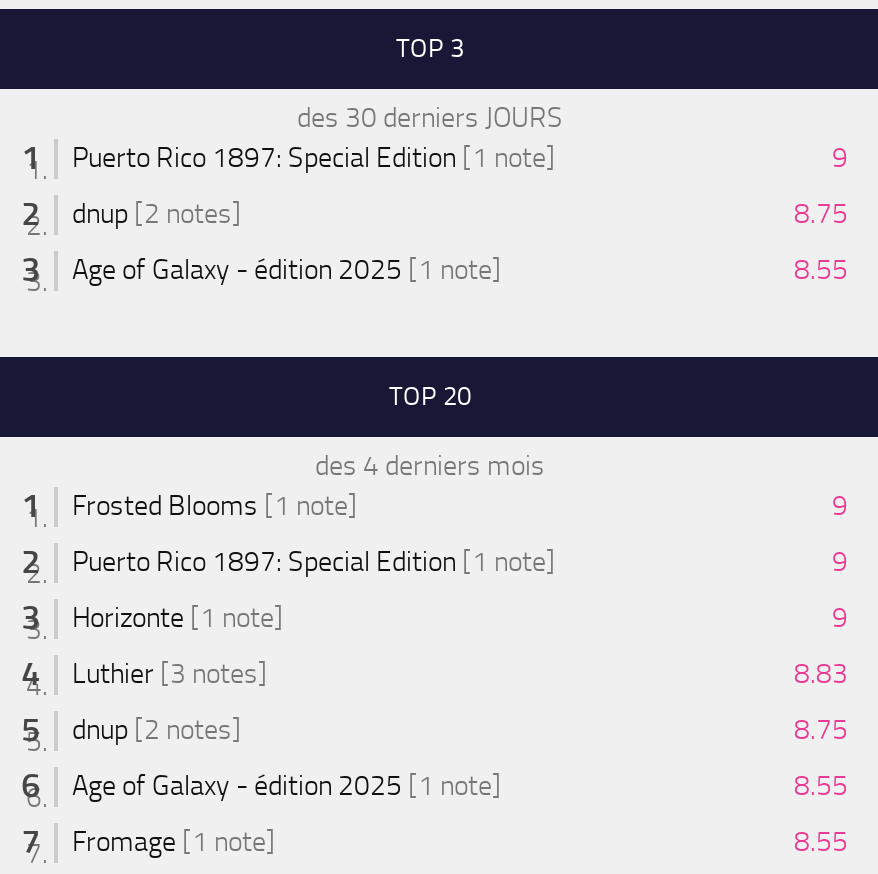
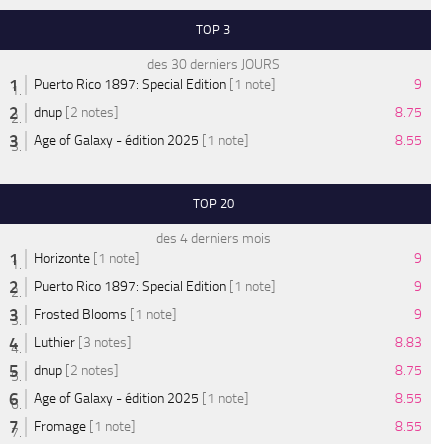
moved down: Frosted Blooms [1 note]

moved up: Horizonte [1 note]
